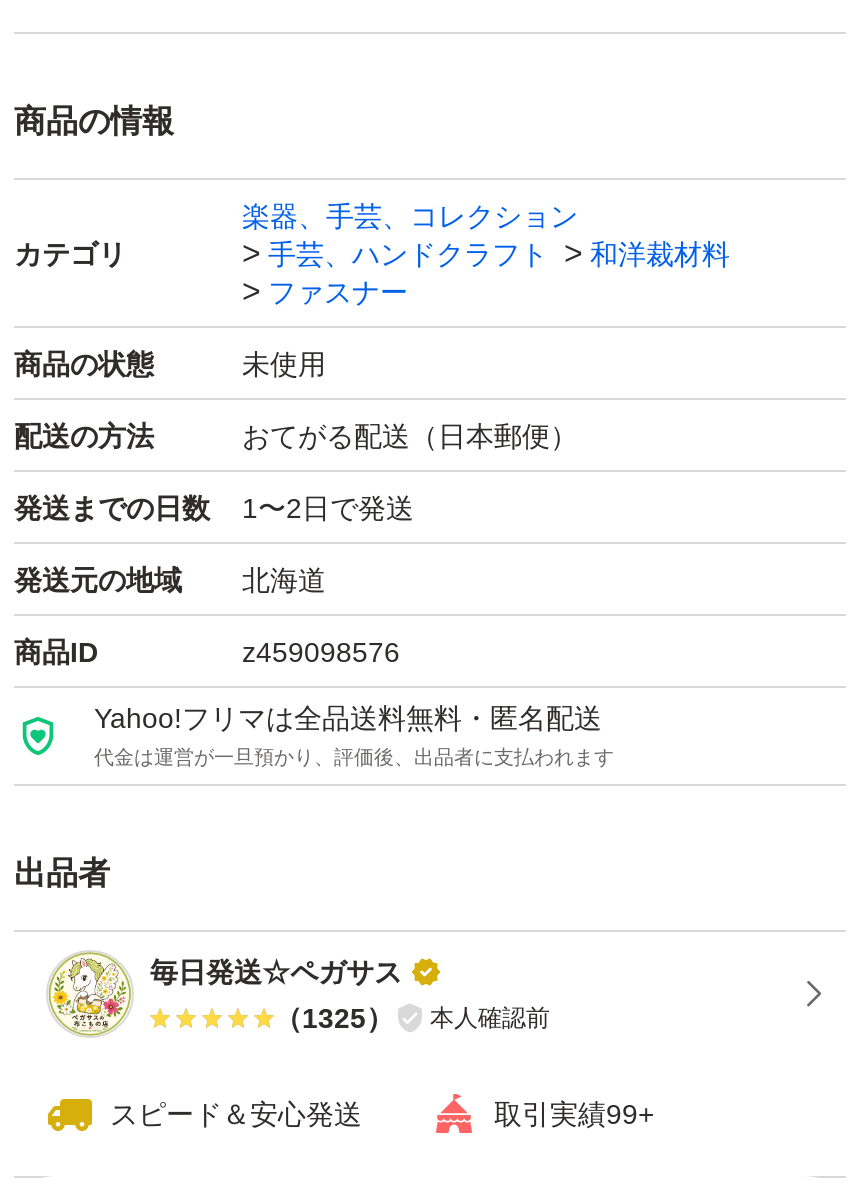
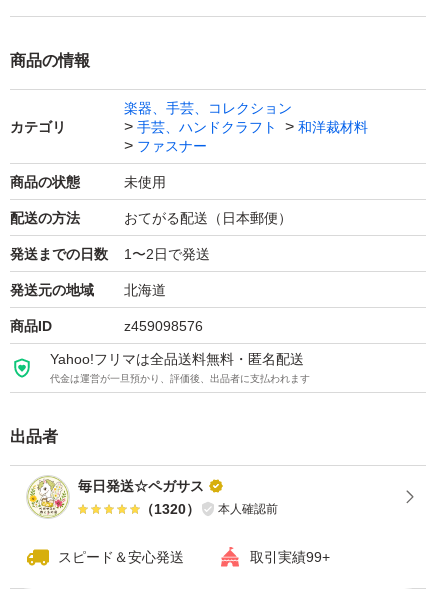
- （1325） 本人確認前
+ （1320） 本人確認前
